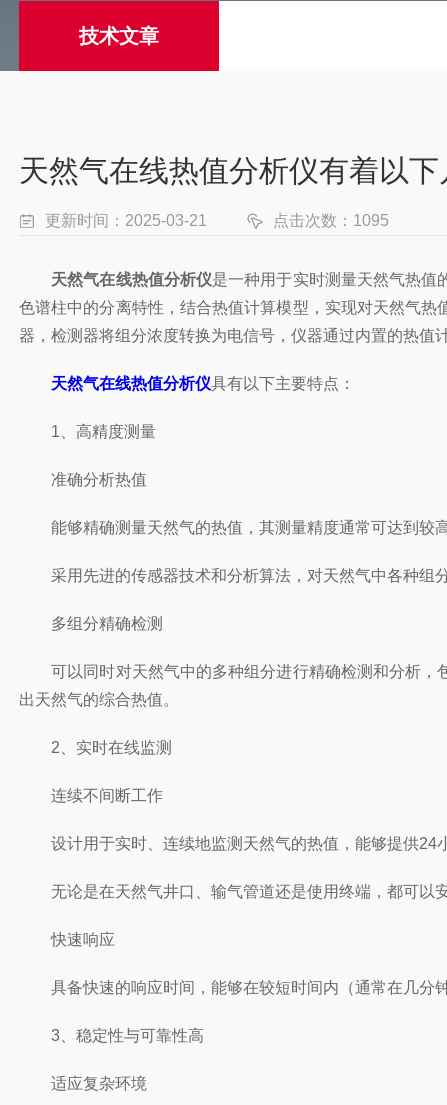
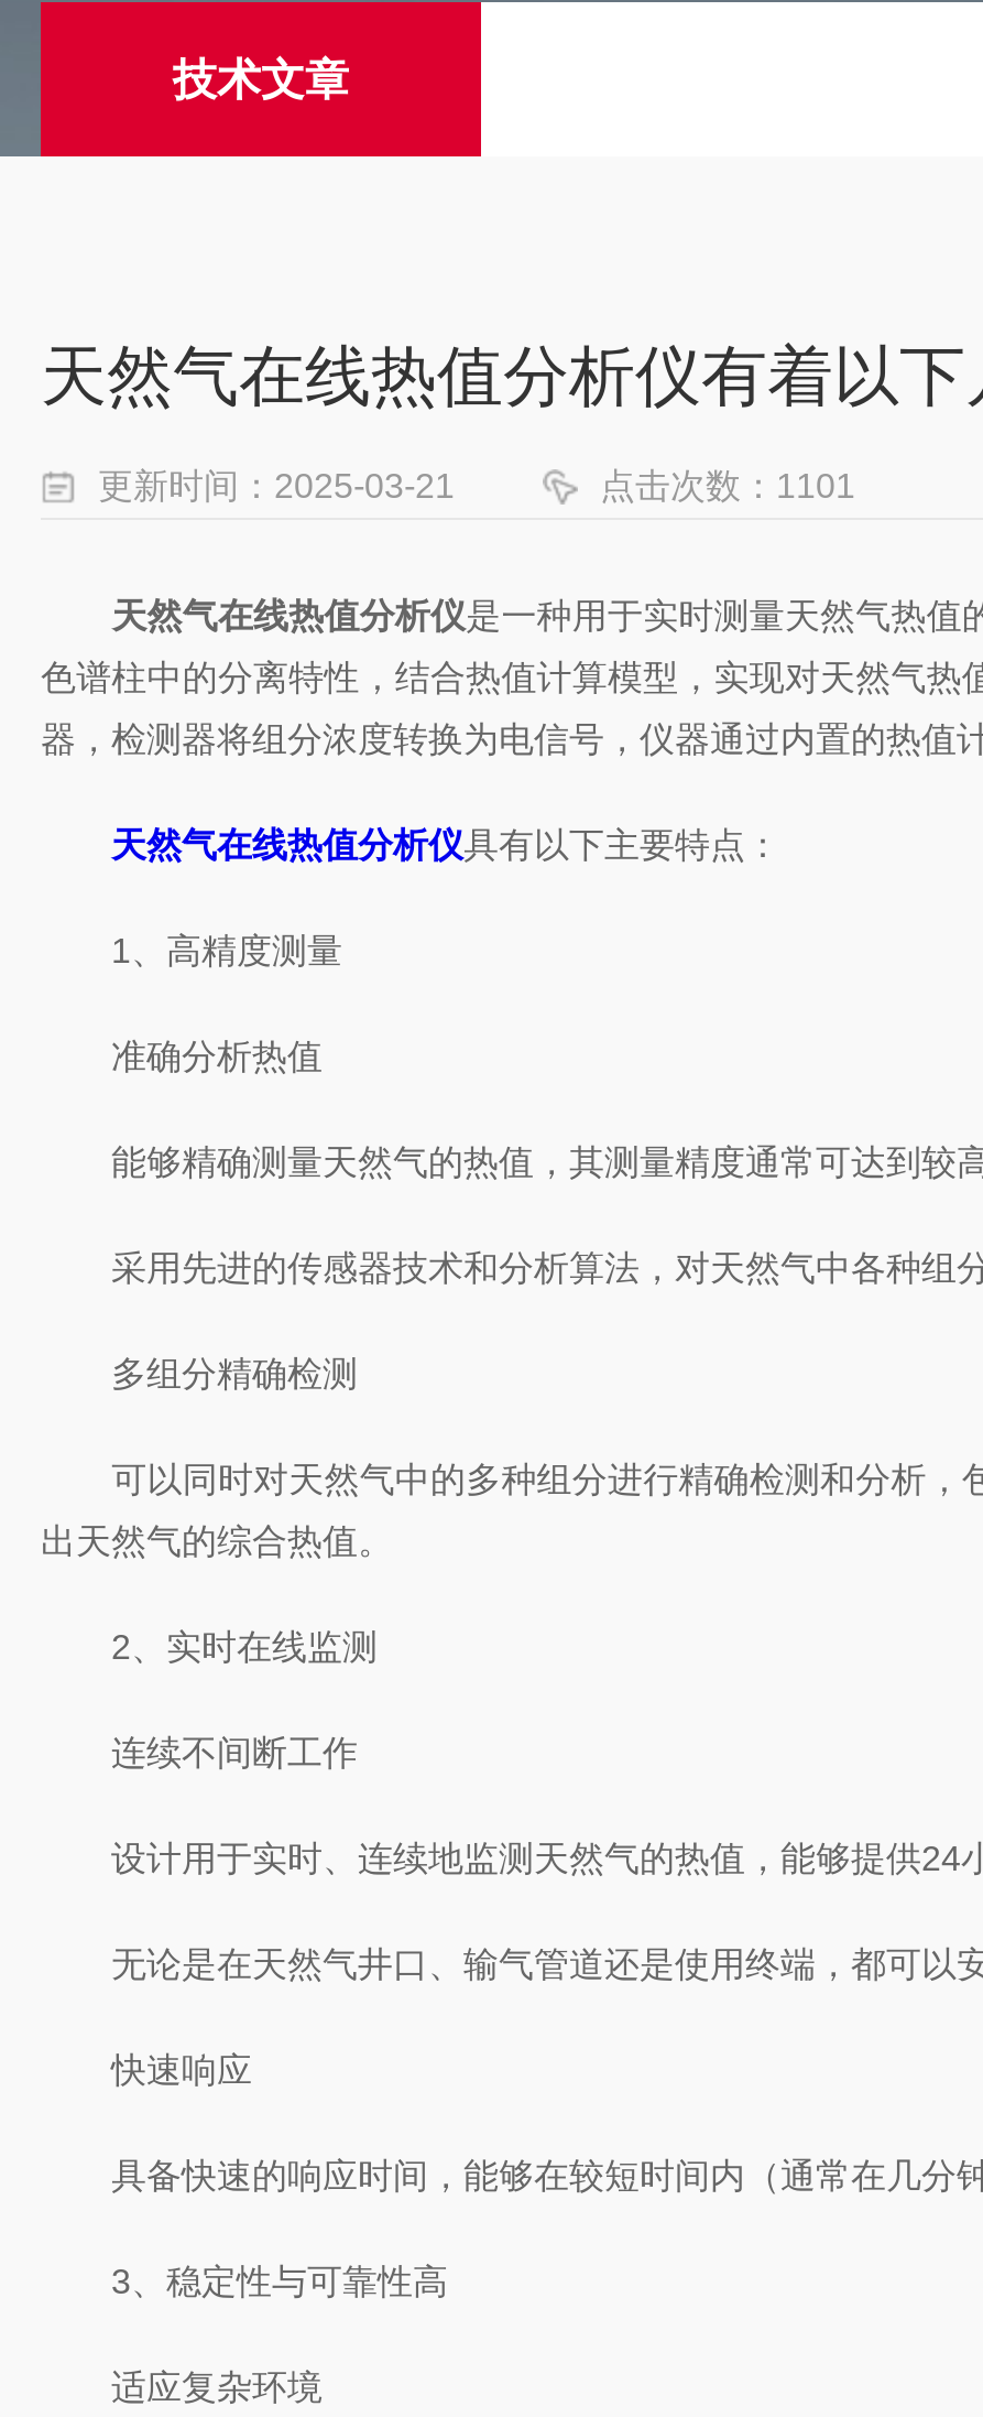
- 点击次数：1095
+ 点击次数：1101
